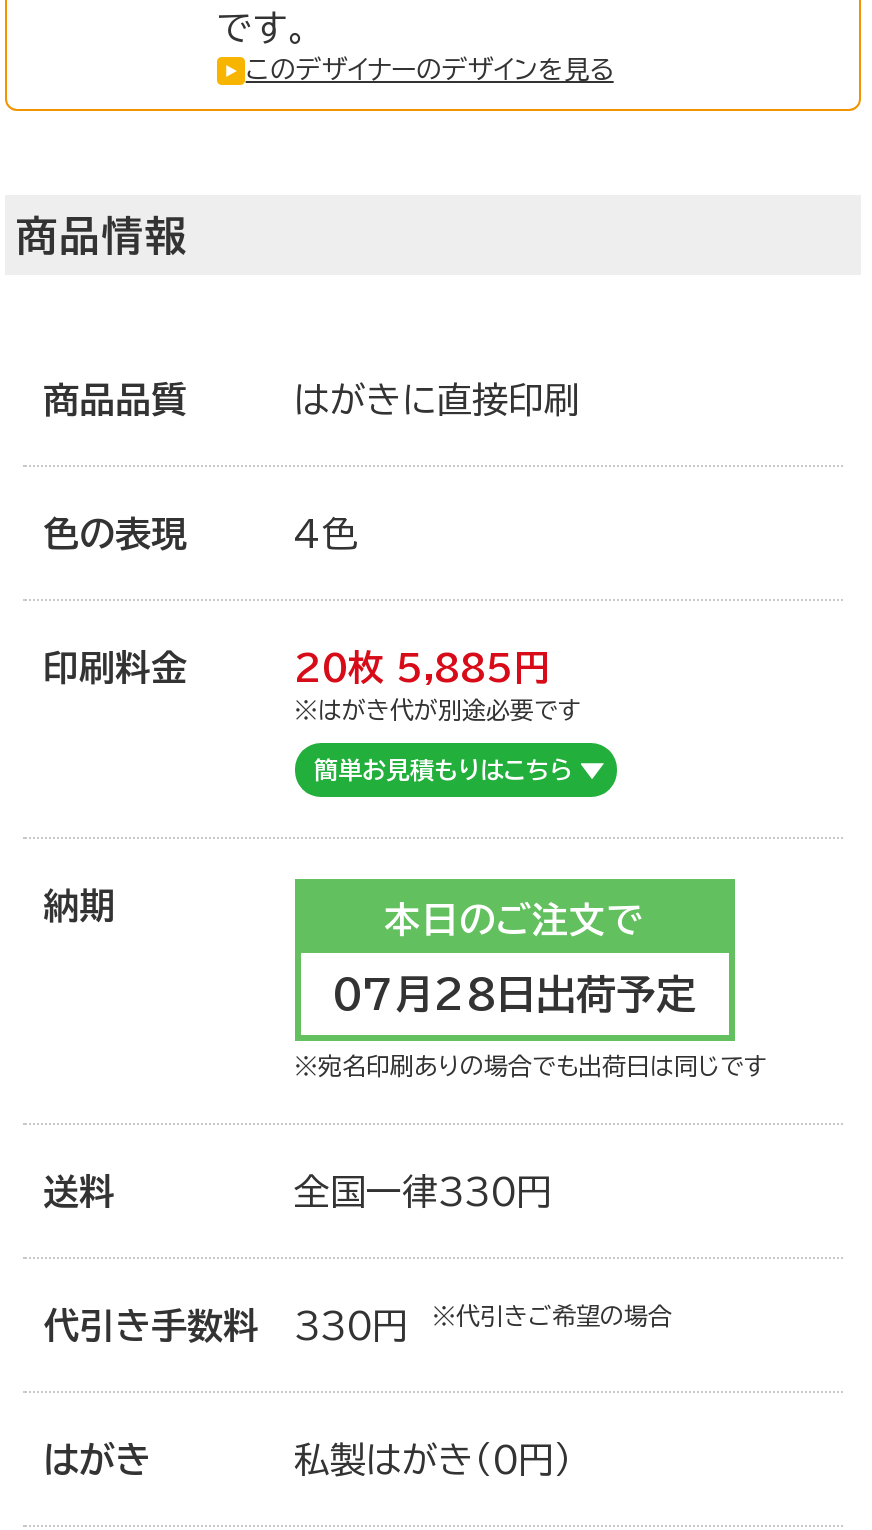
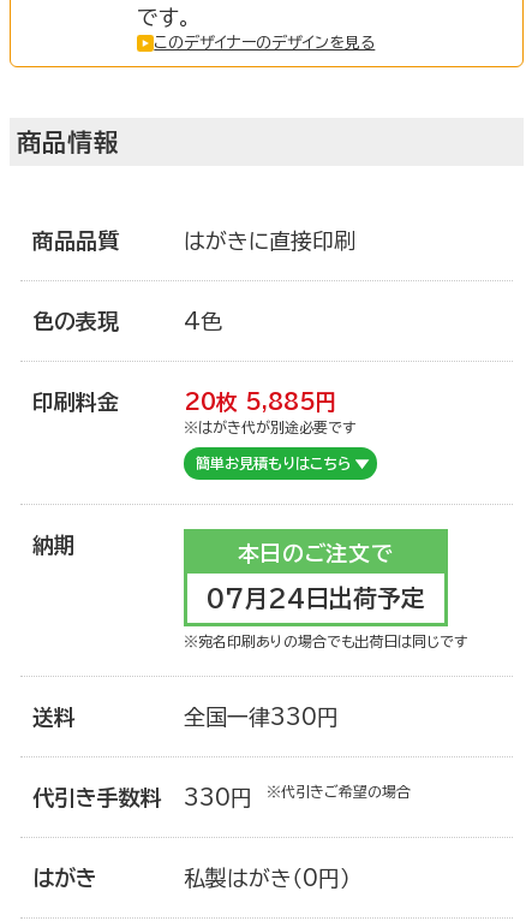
- 07月28日出荷予定
+ 07月24日出荷予定
